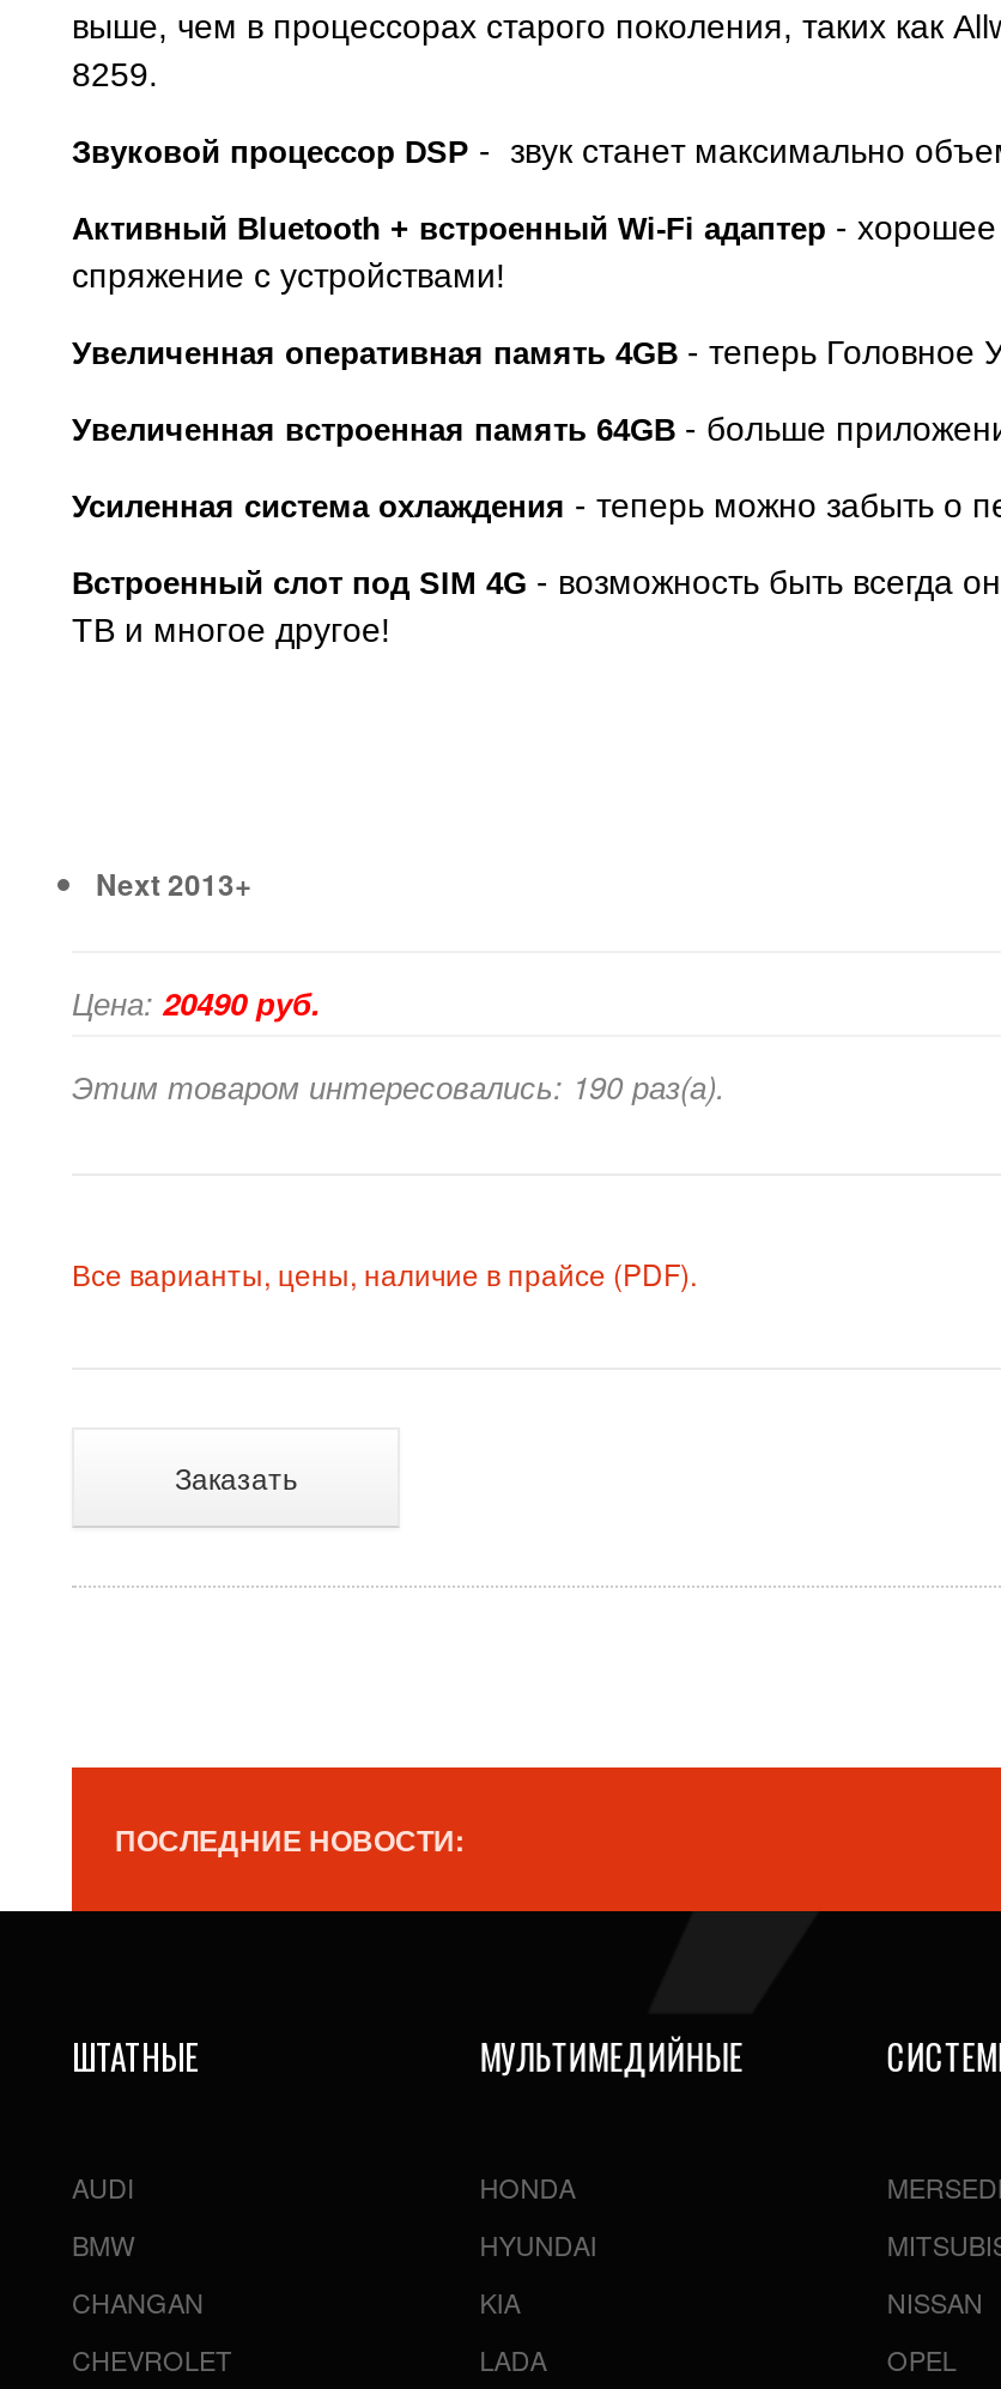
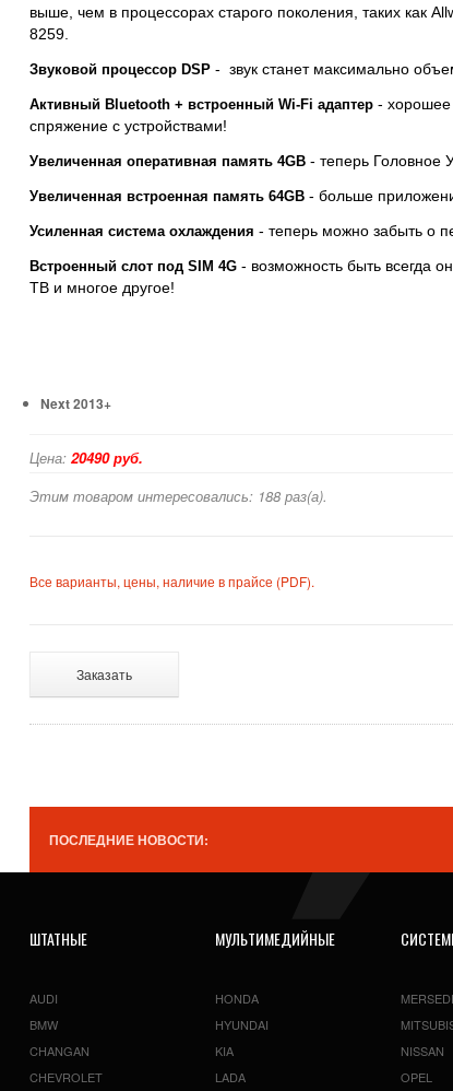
- Этим товаром интересовались: 190 раз(а).
+ Этим товаром интересовались: 188 раз(а).
